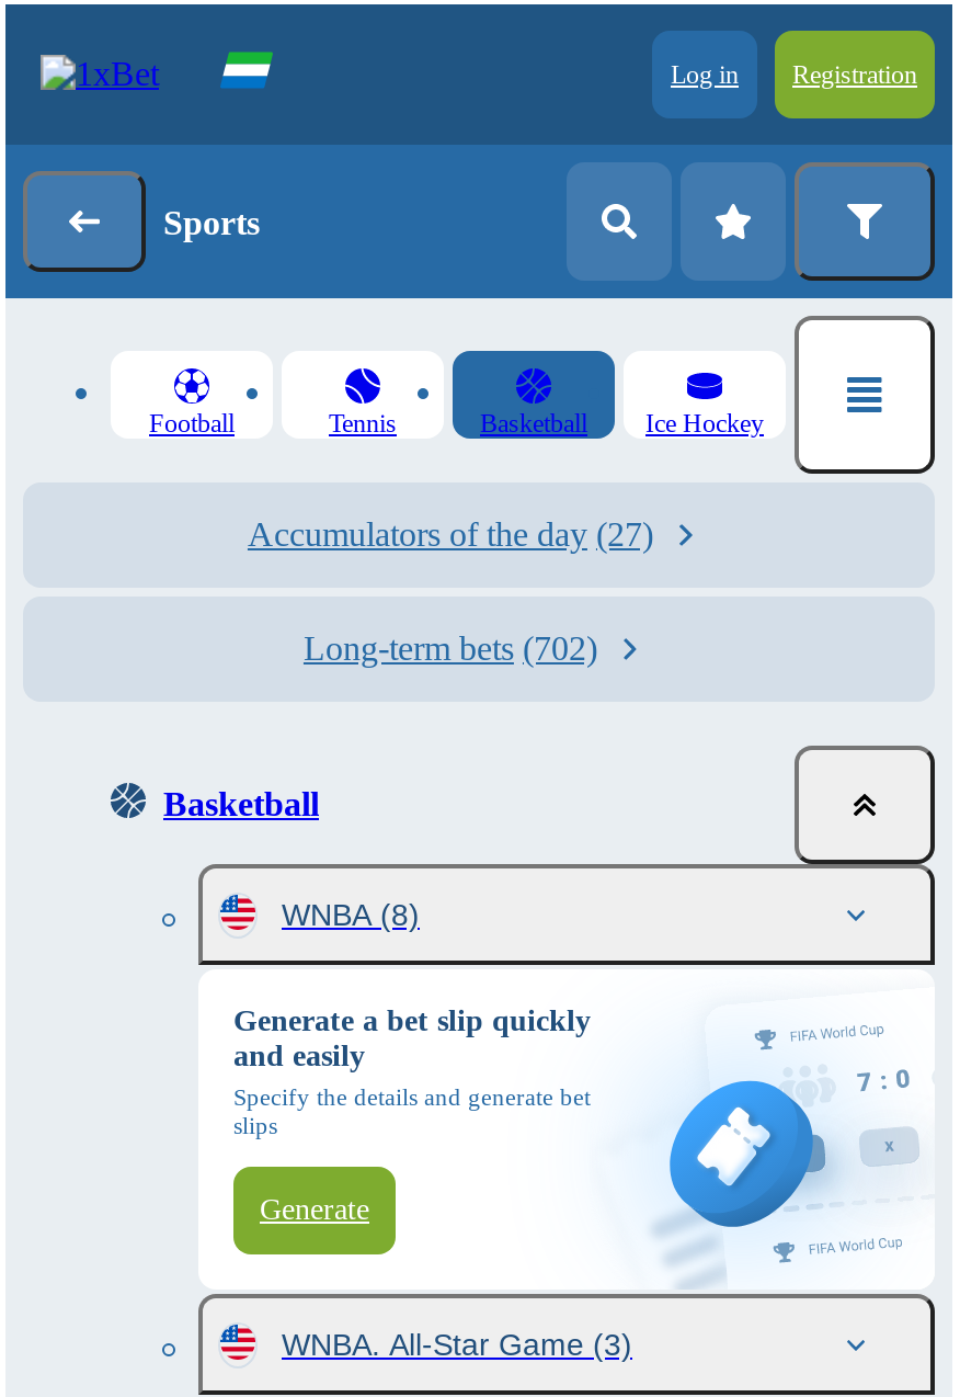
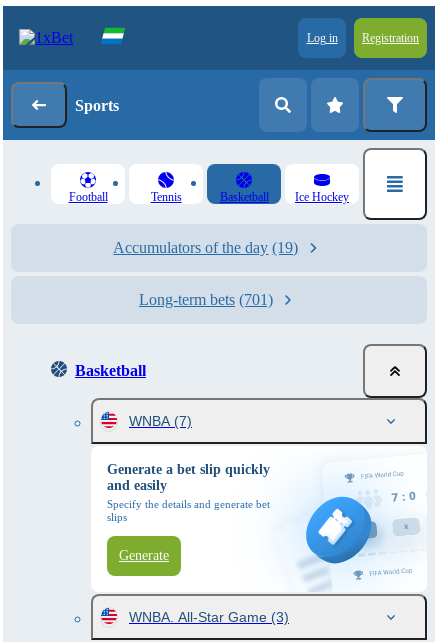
- Accumulators of the day (27)
+ Accumulators of the day (19)

- Long-term bets (702)
+ Long-term bets (701)

- WNBA (8)
+ WNBA (7)
